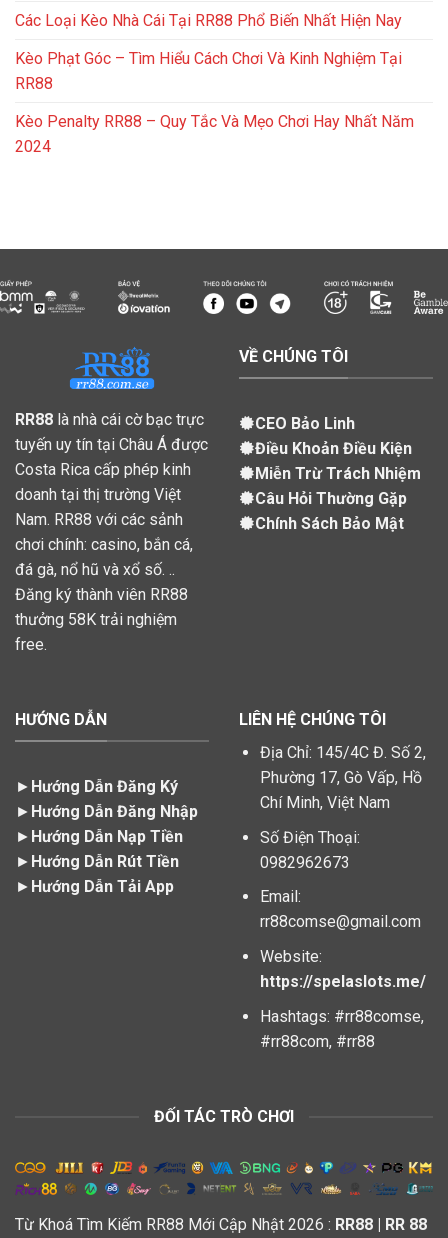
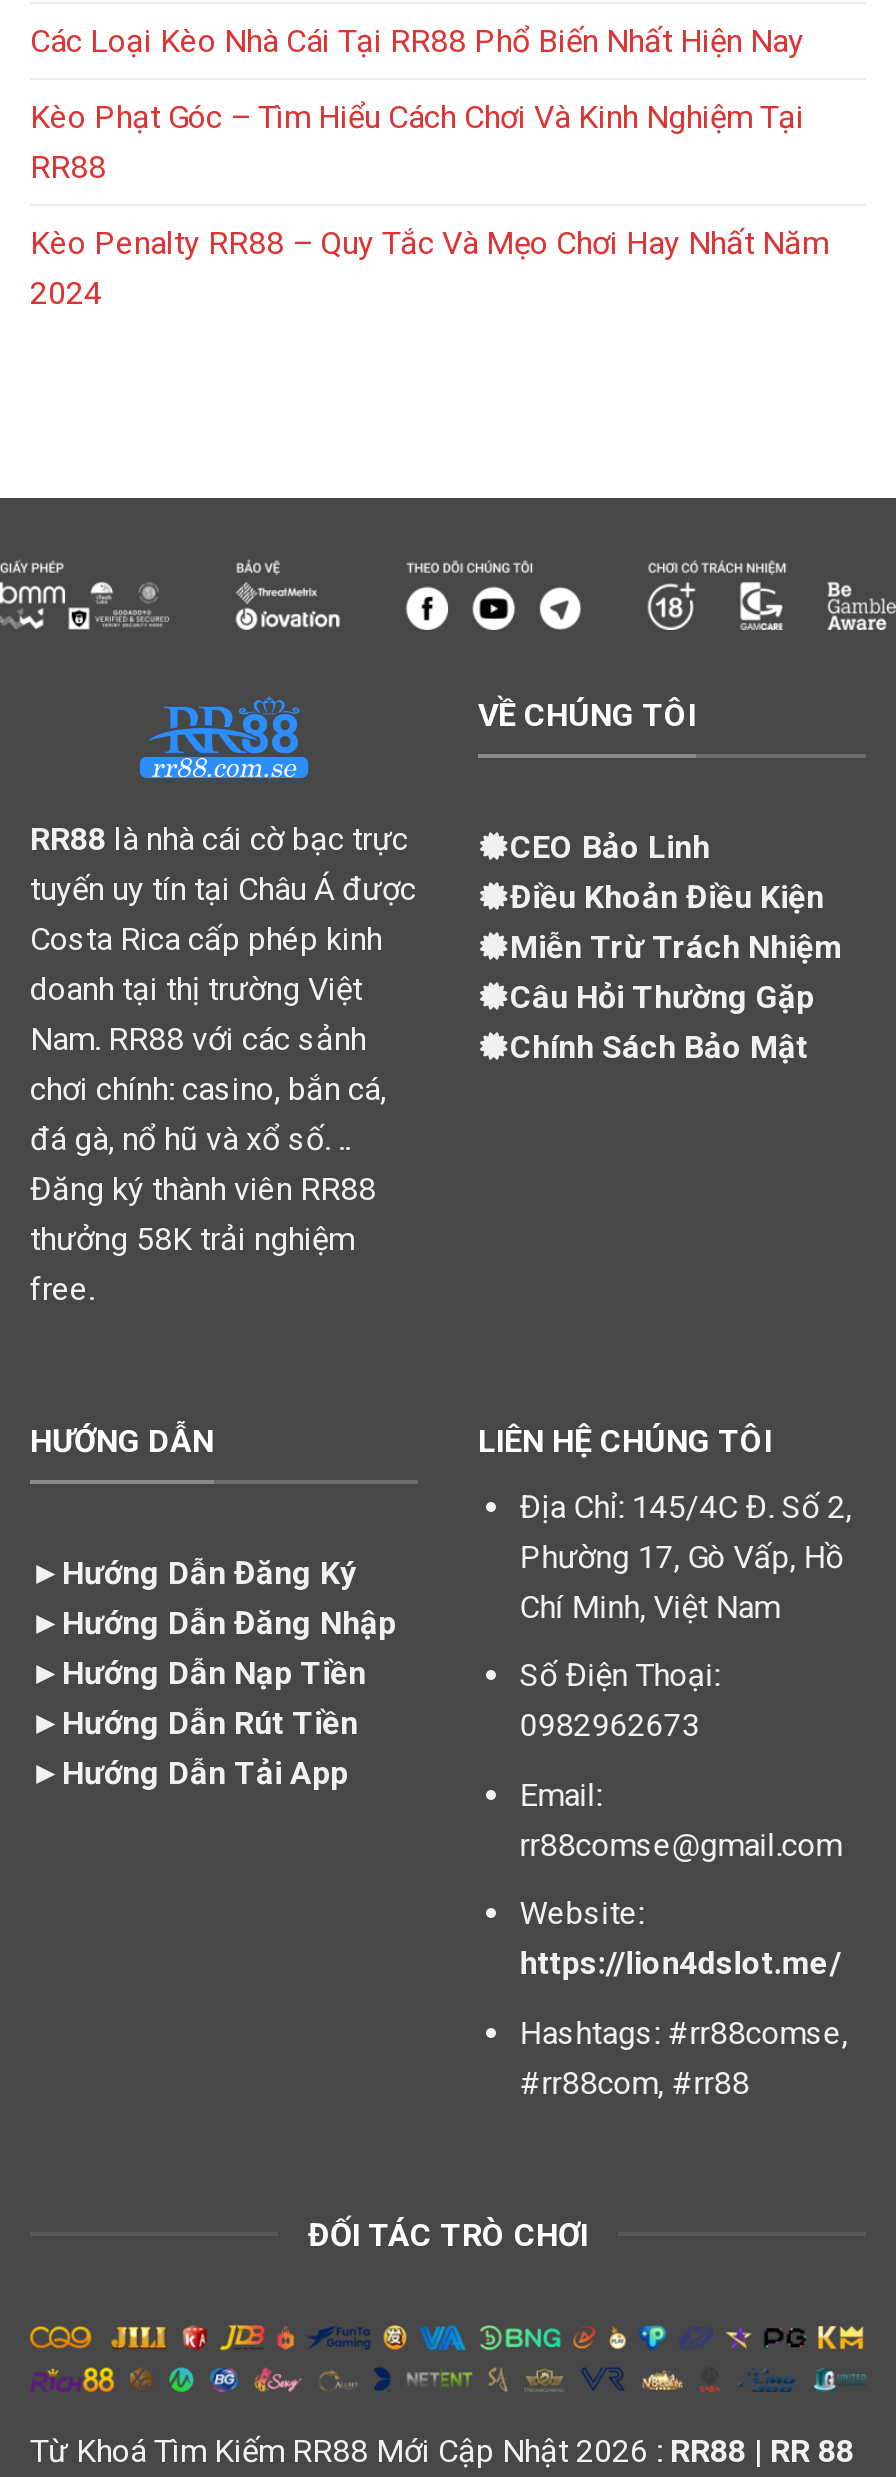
- https://spelaslots.me/
+ https://lion4dslot.me/
